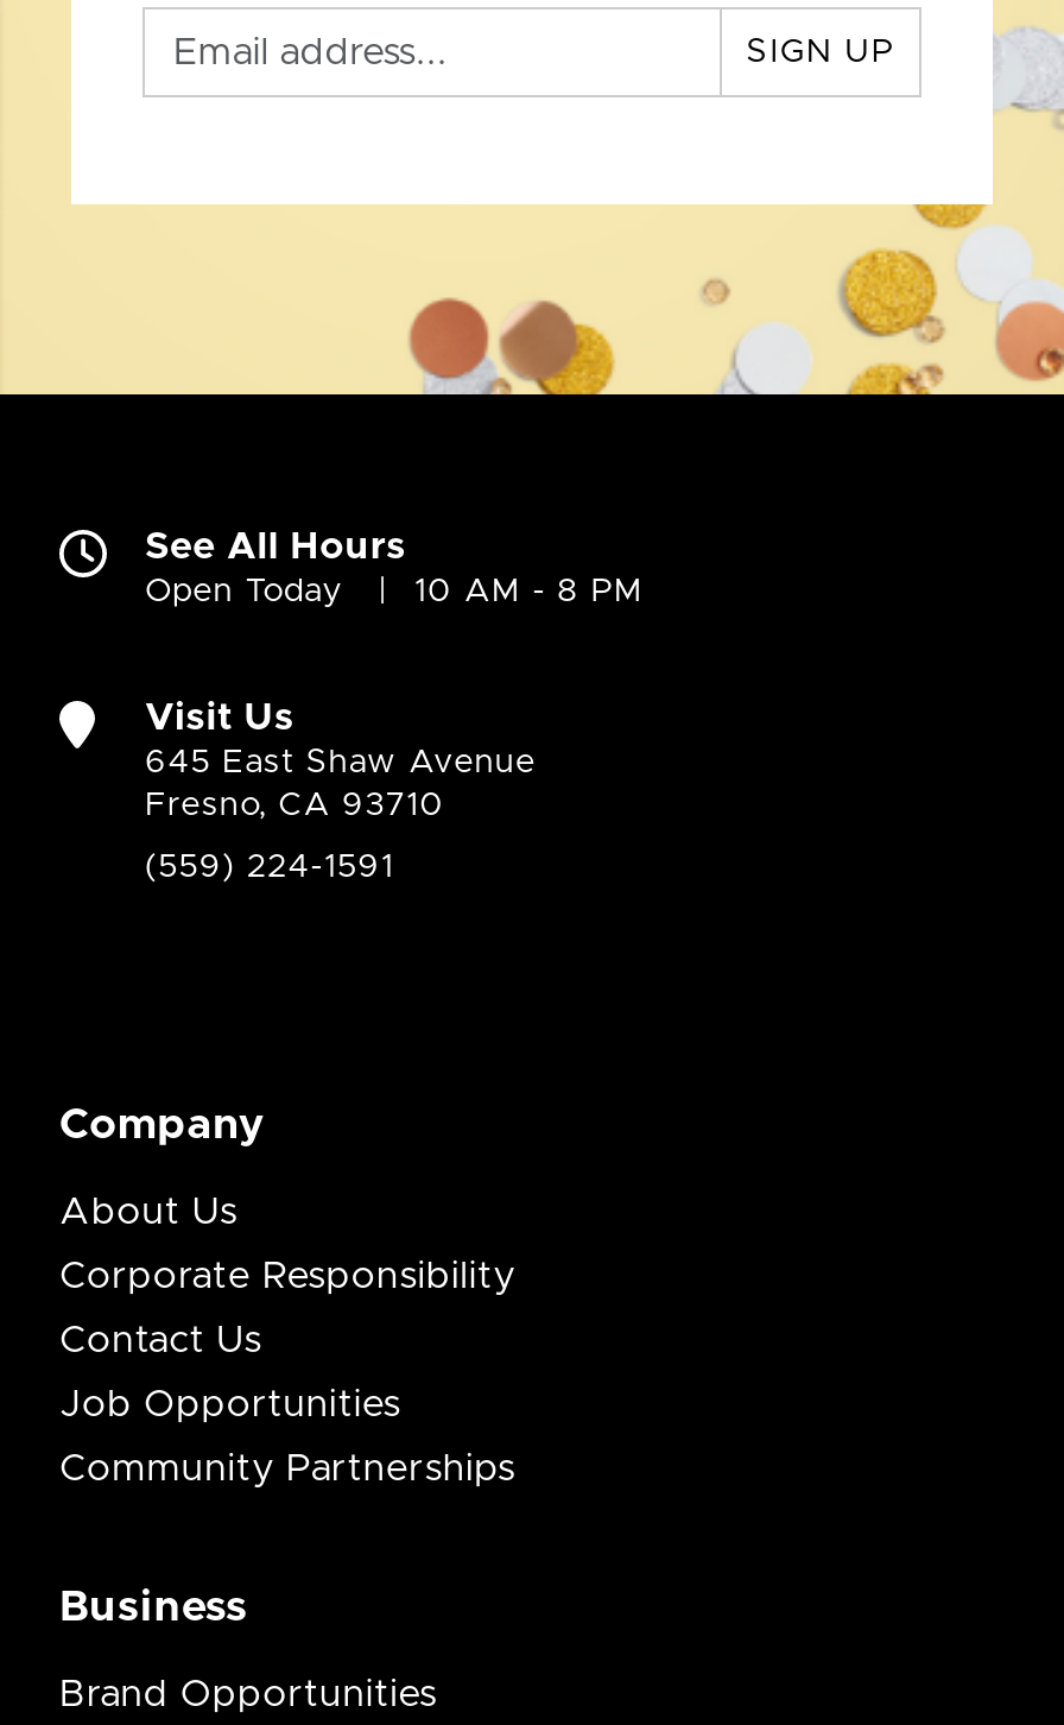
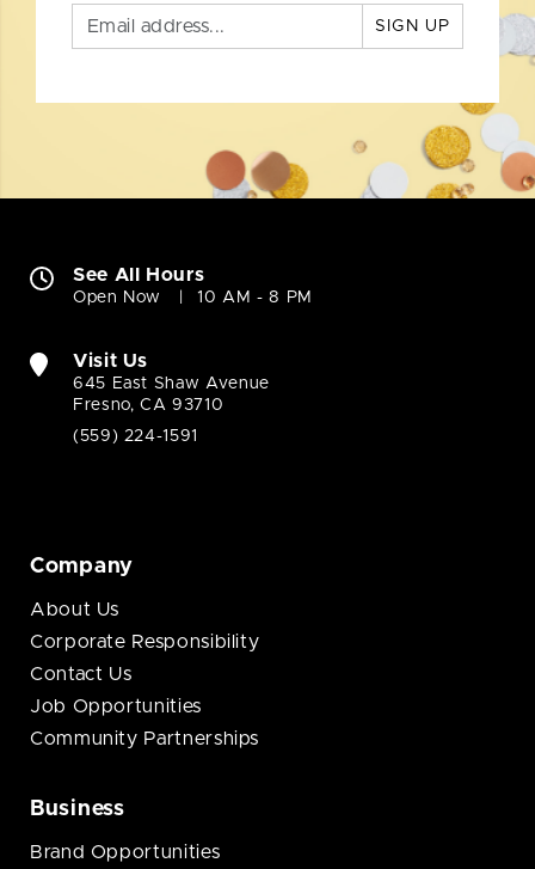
- Open Today
+ Open Now
